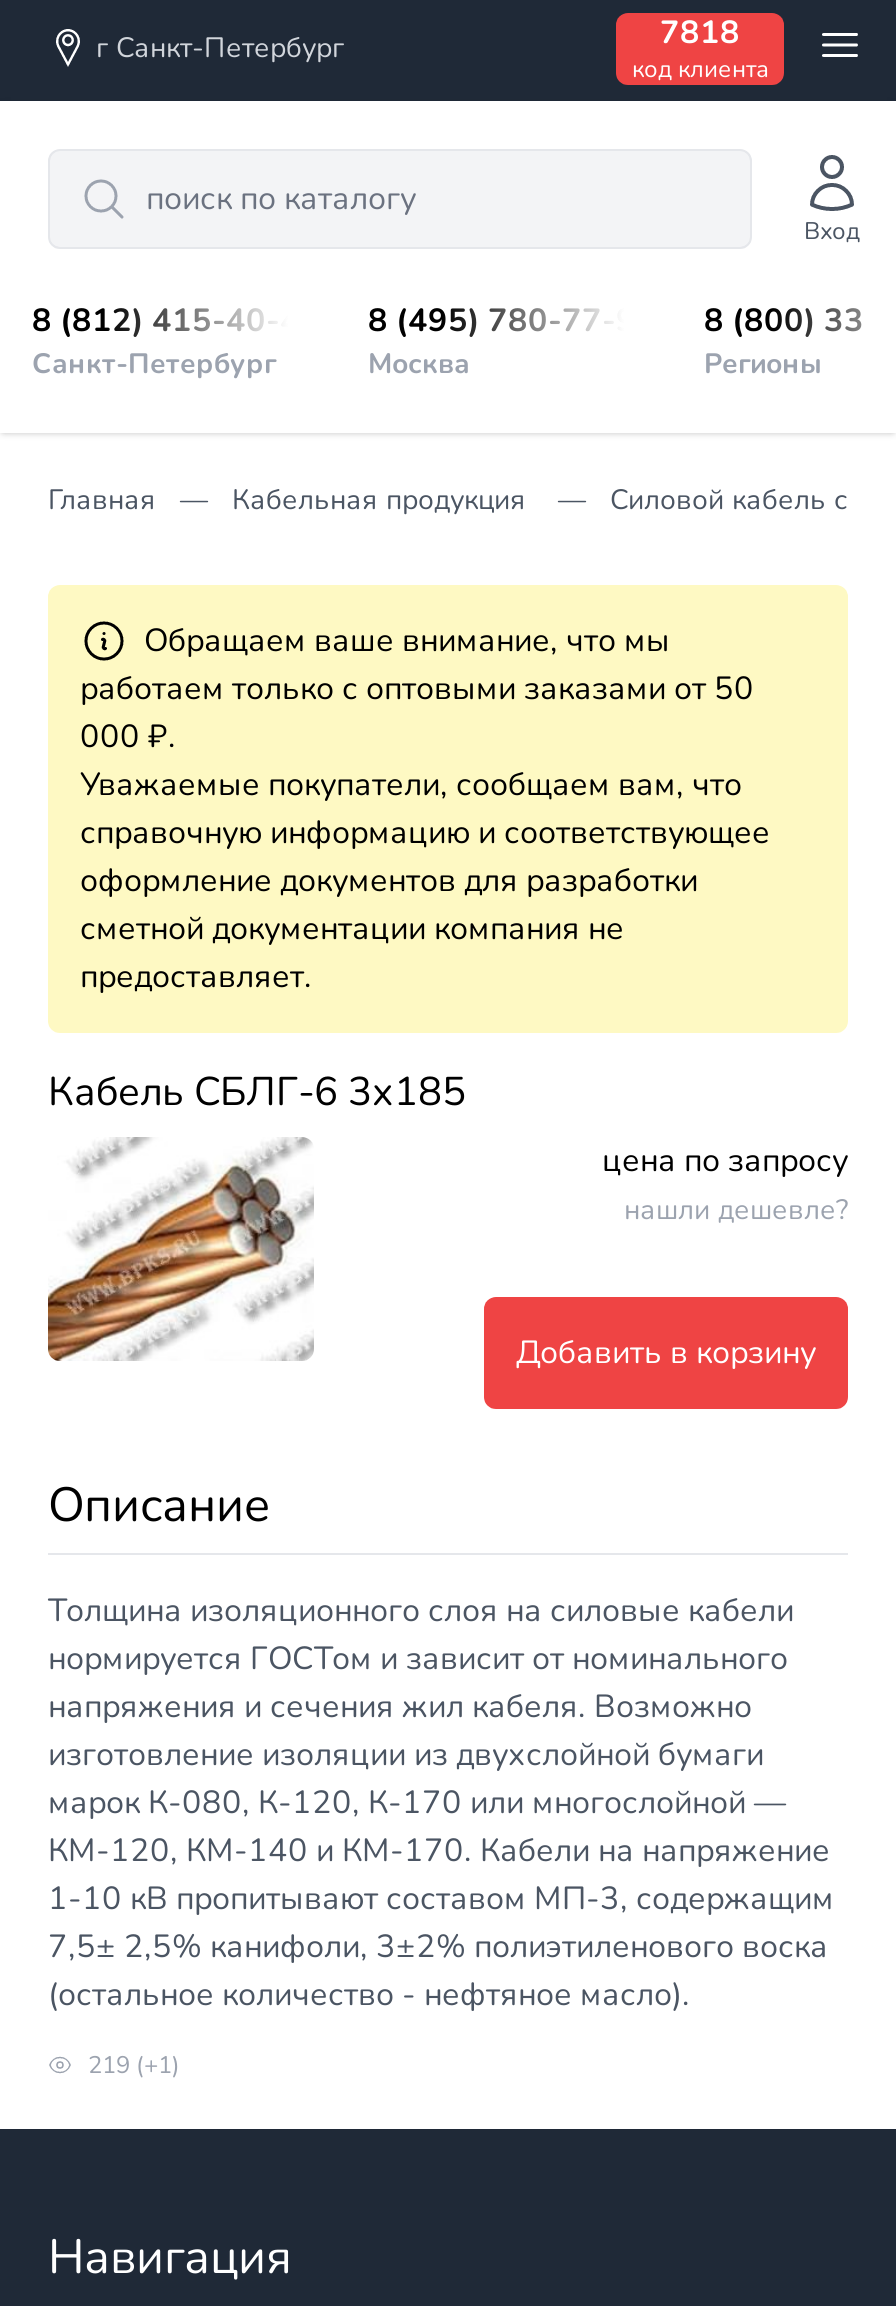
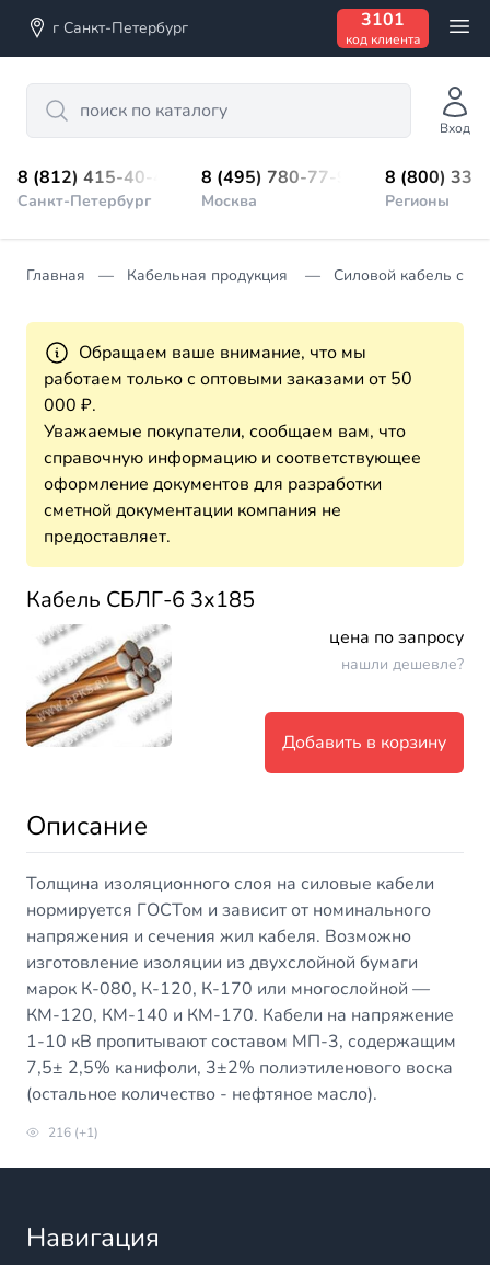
- 7818
+ 3101

- 219 (+1)
+ 216 (+1)
